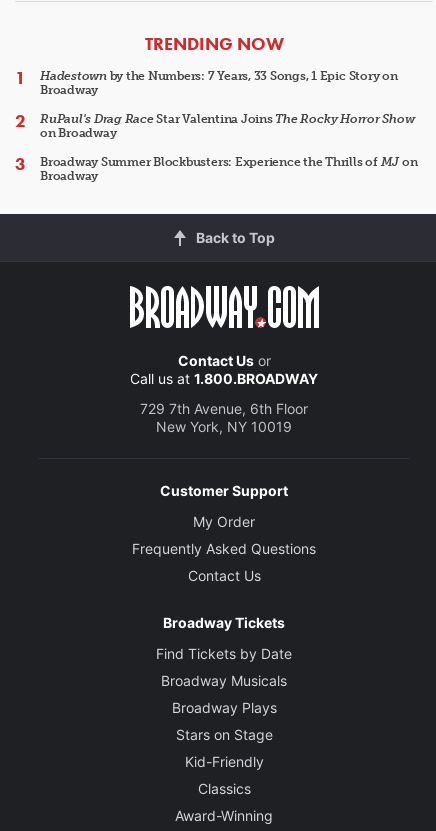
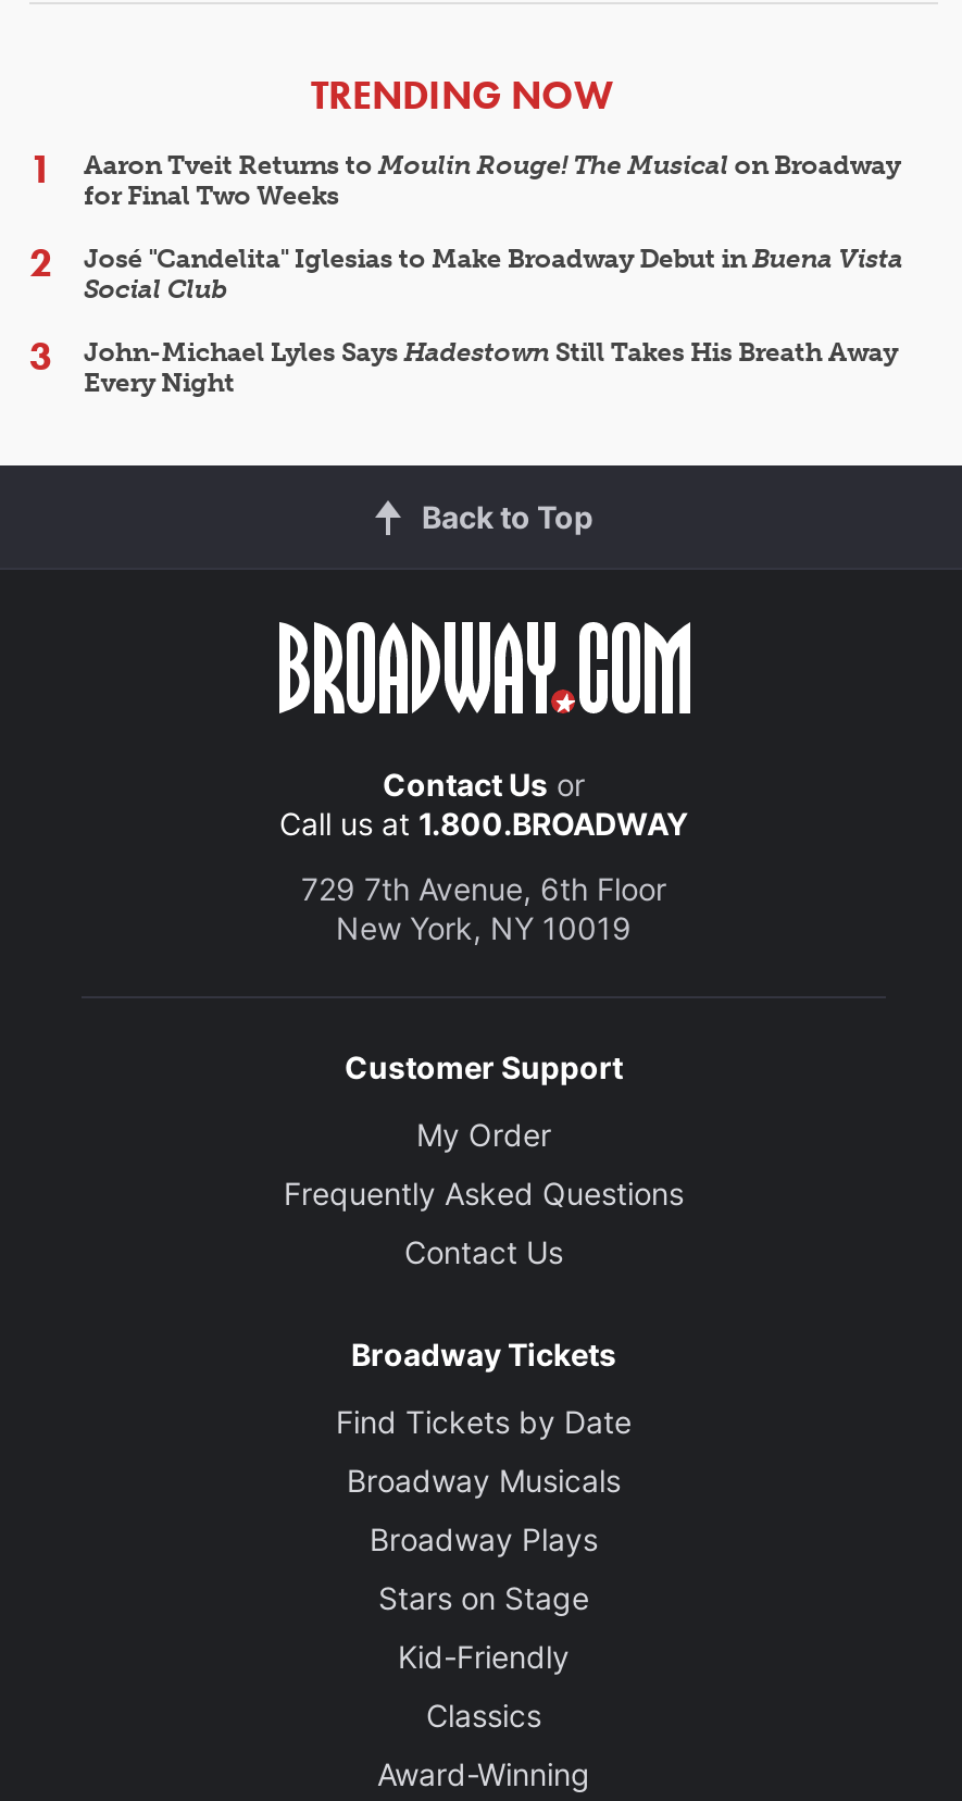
- Hadestown by the Numbers: 7 Years, 33 Songs, 1 Epic Story on
- Broadway
+ Aaron Tveit Returns to Moulin Rouge! The Musical on Broadway
+ for Final Two Weeks

- RuPaul's Drag Race Star Valentina Joins The Rocky Horror Show
- on Broadway
+ José "Candelita" Iglesias to Make Broadway Debut in Buena Vista
+ Social Club

- Broadway Summer Blockbusters: Experience the Thrills of MJ on
- Broadway
+ John-Michael Lyles Says Hadestown Still Takes His Breath Away
+ Every Night
